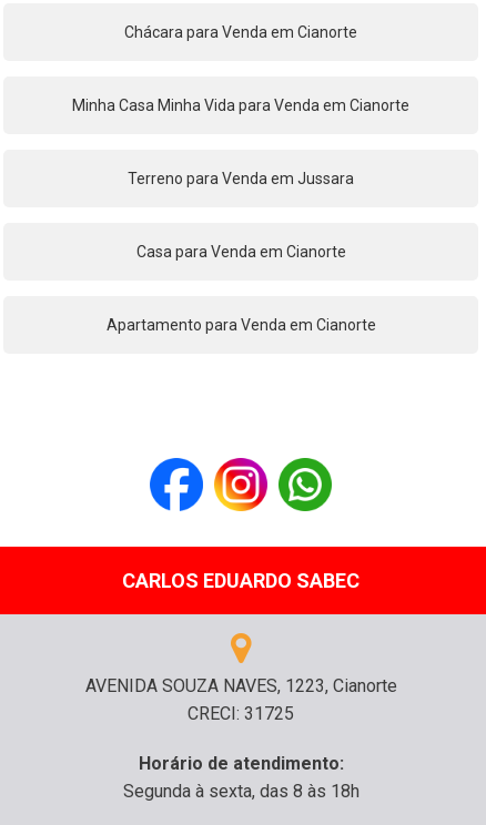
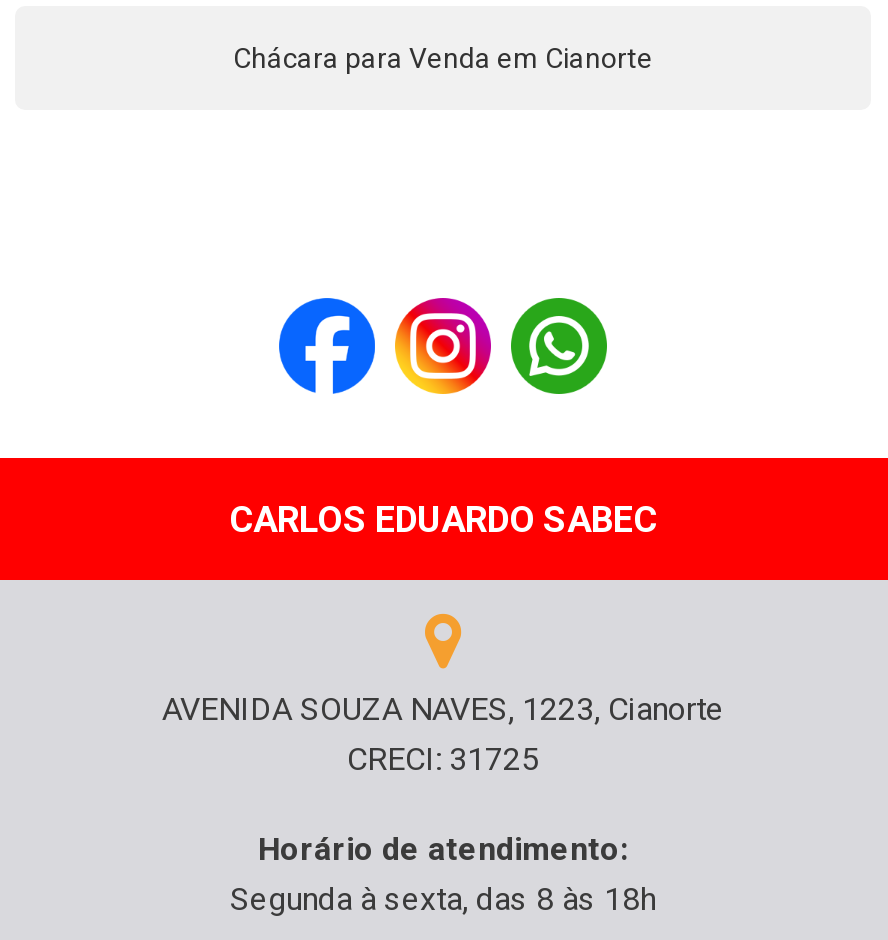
- Minha Casa Minha Vida para Venda em Cianorte

- Terreno para Venda em Jussara

- Casa para Venda em Cianorte

- Apartamento para Venda em Cianorte
